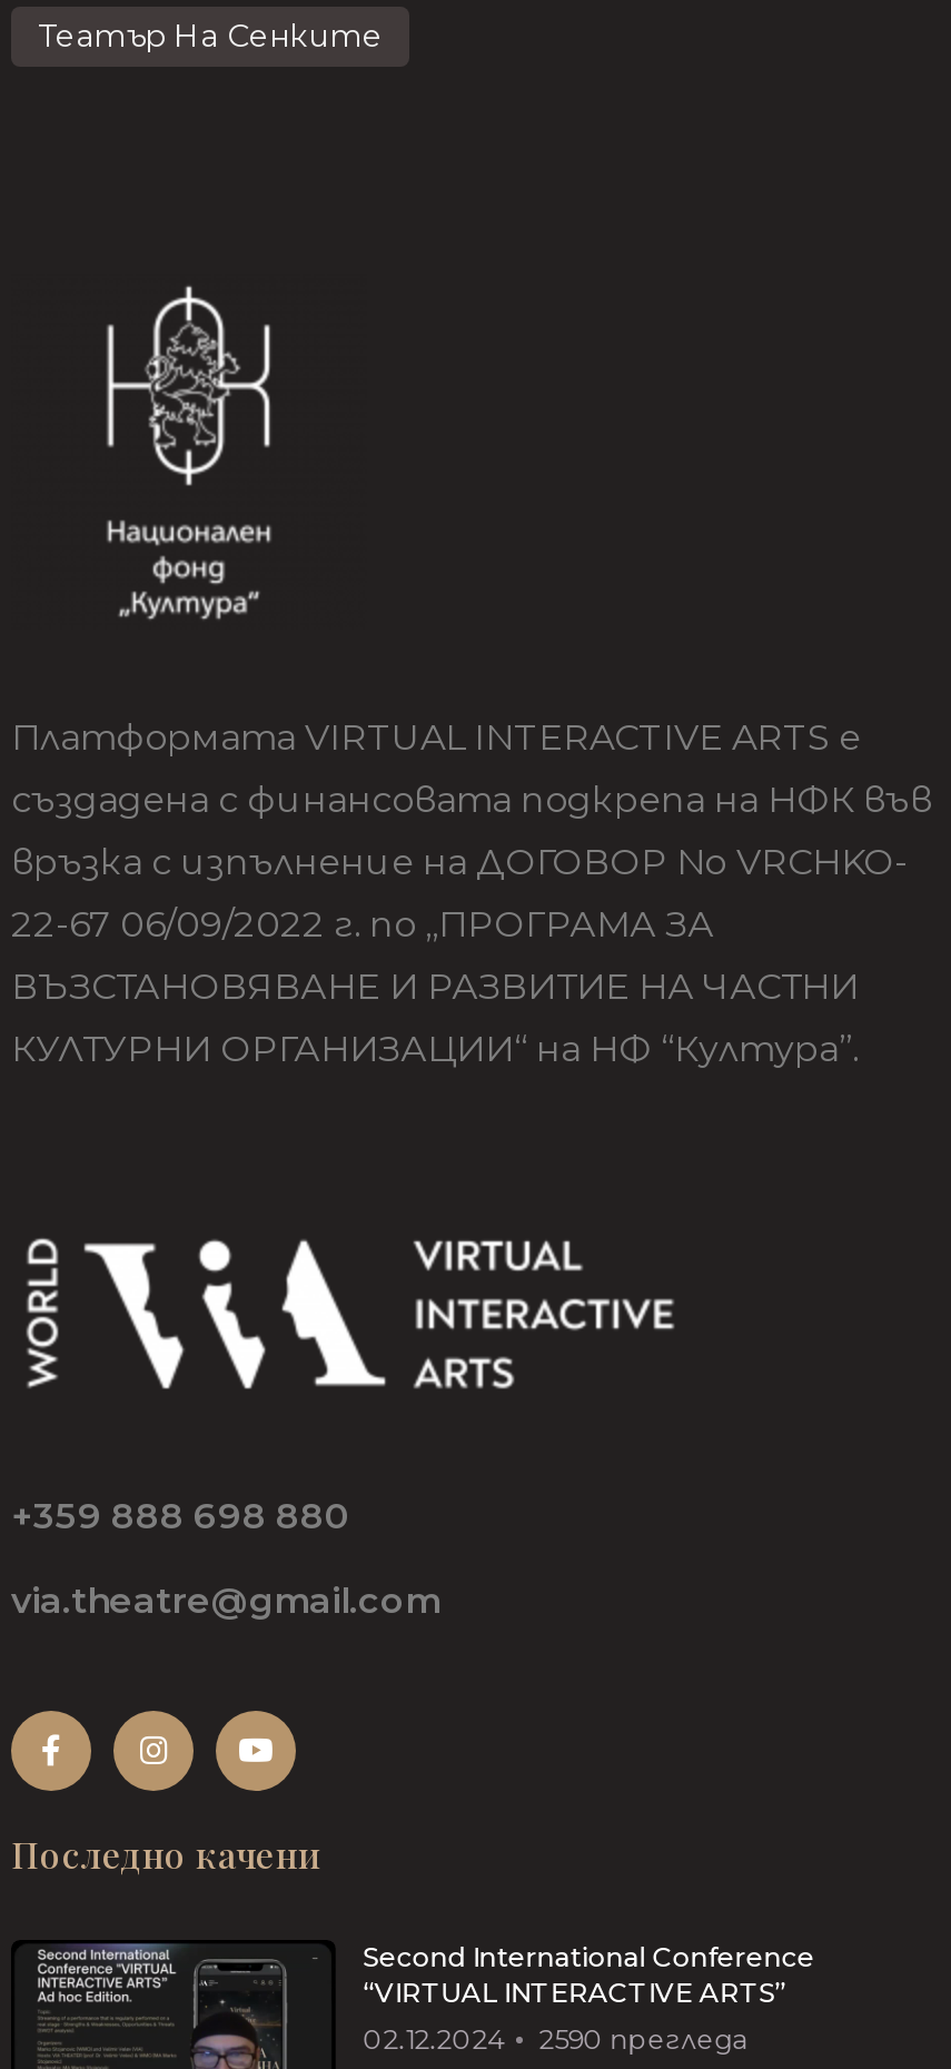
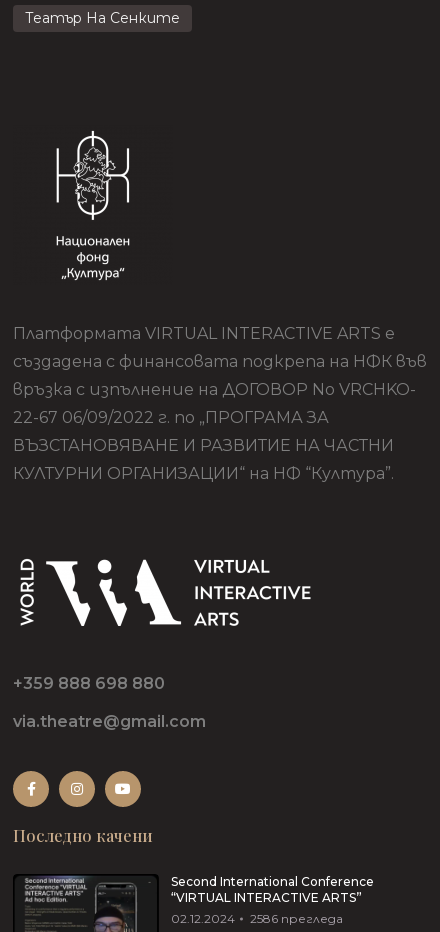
- 02.12.2024 2590 прегледа
+ 02.12.2024 2586 прегледа
